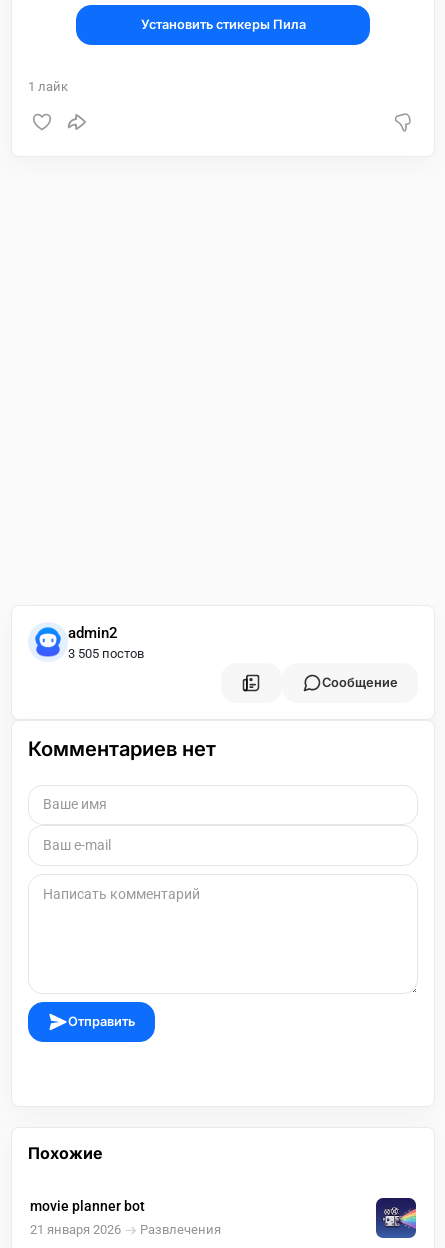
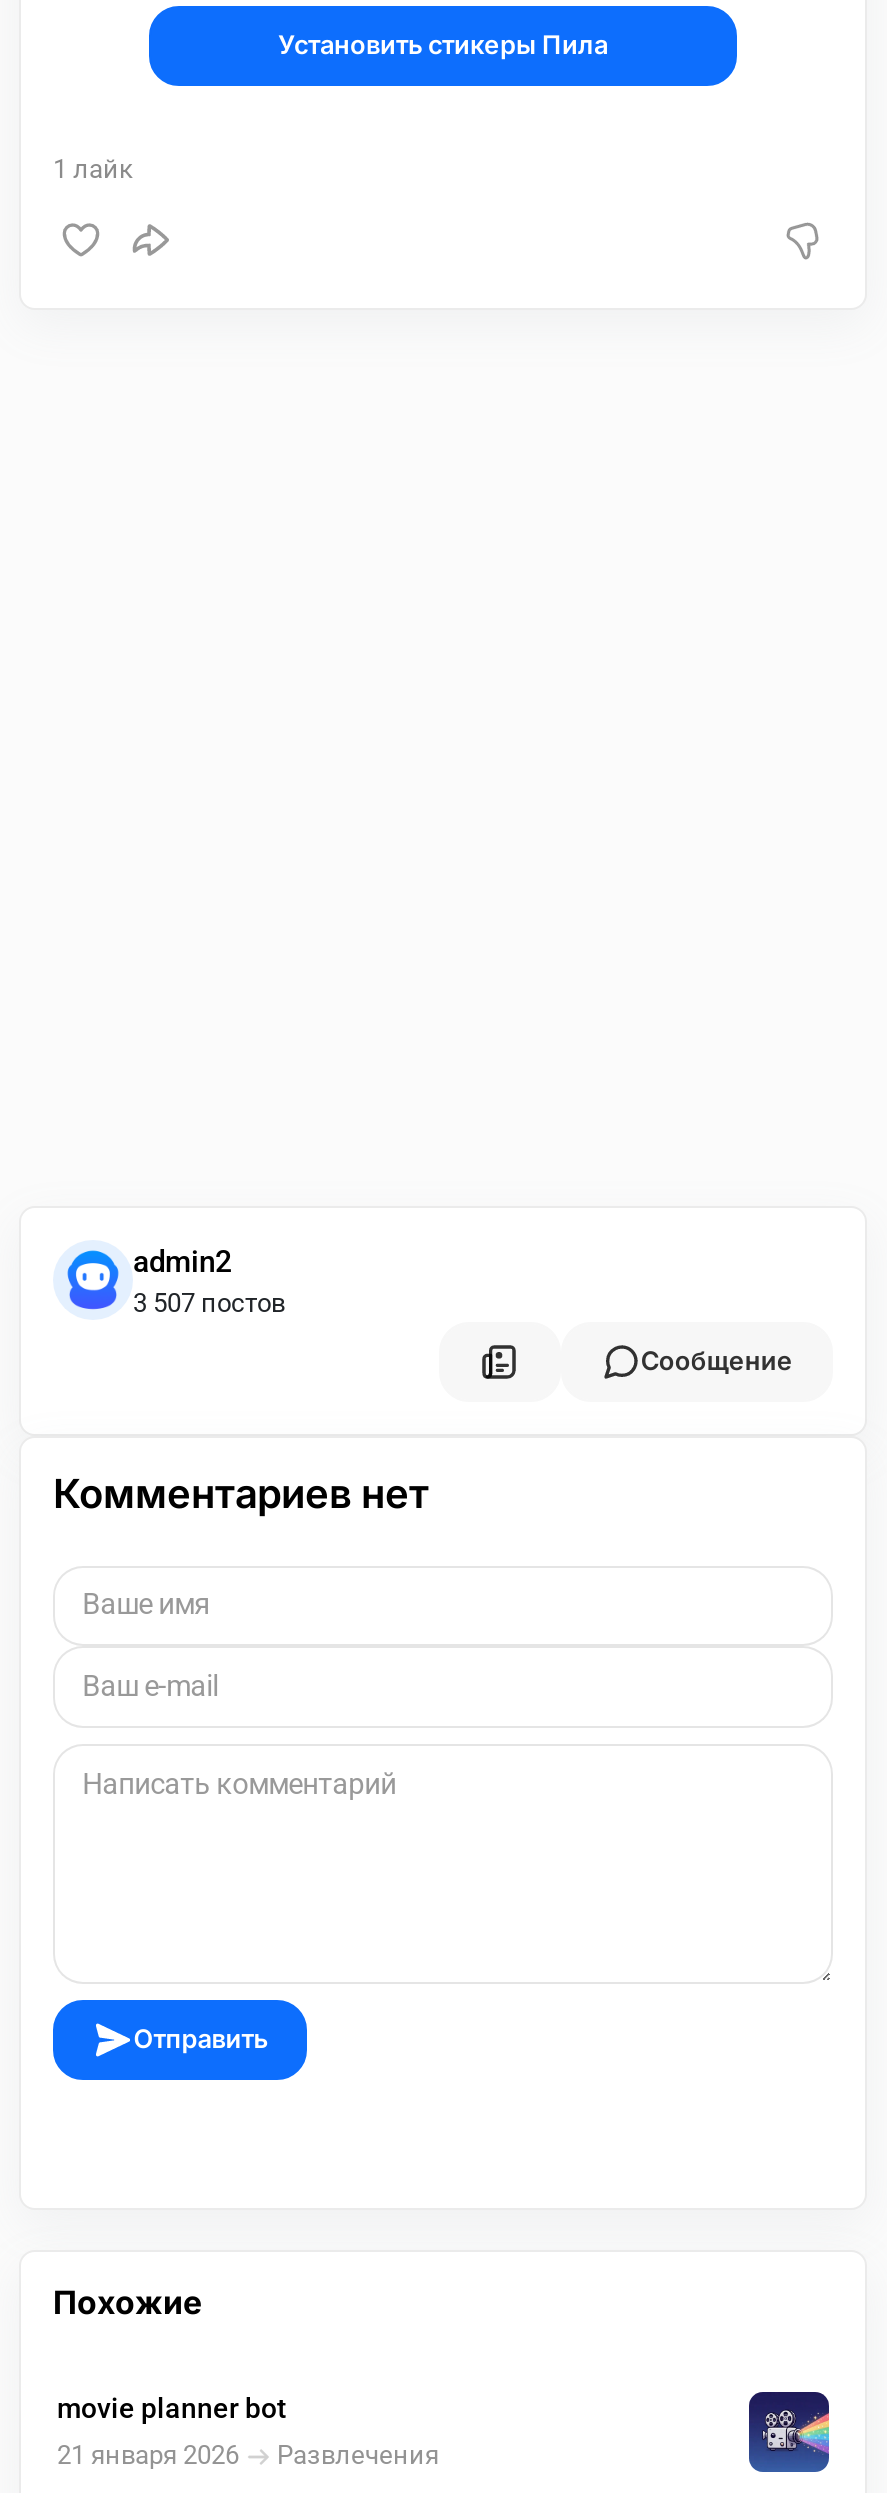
- 3 505 постов
+ 3 507 постов
